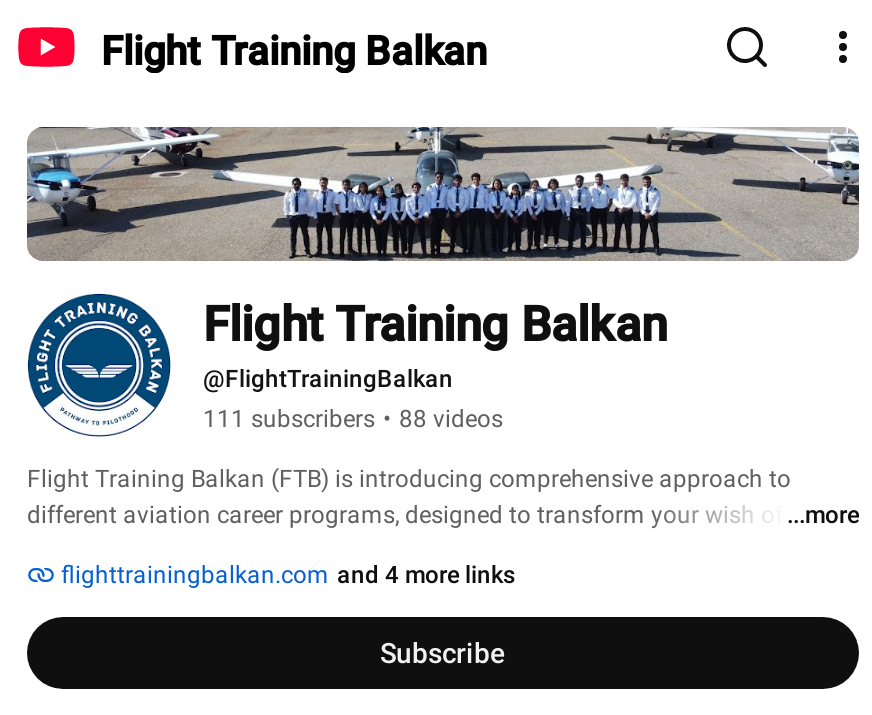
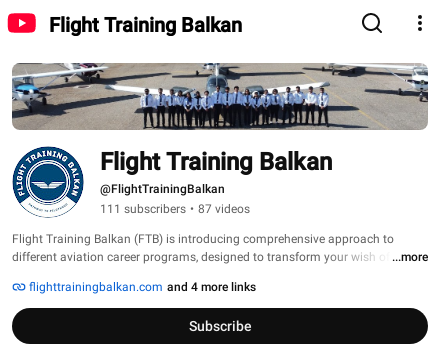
- 111 subscribers • 88 videos
+ 111 subscribers • 87 videos
